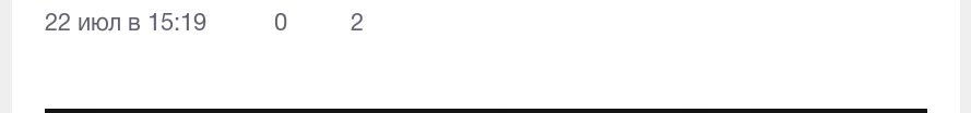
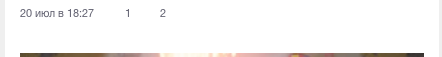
- 22 июл в 15:19
- 0
+ 20 июл в 18:27
+ 1
